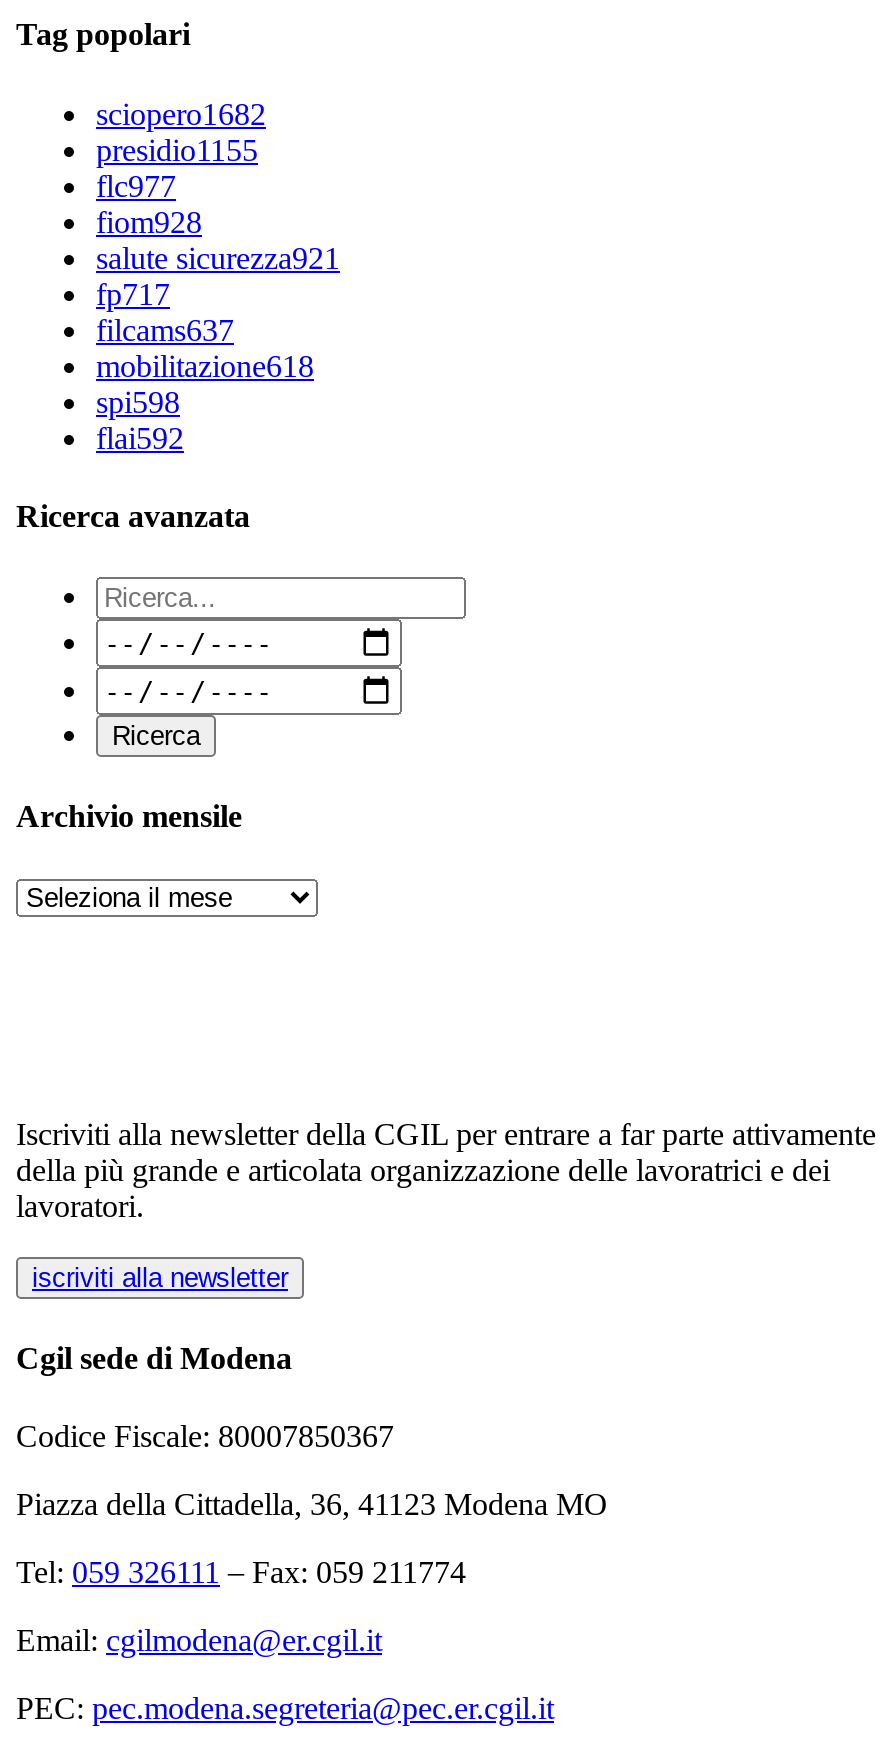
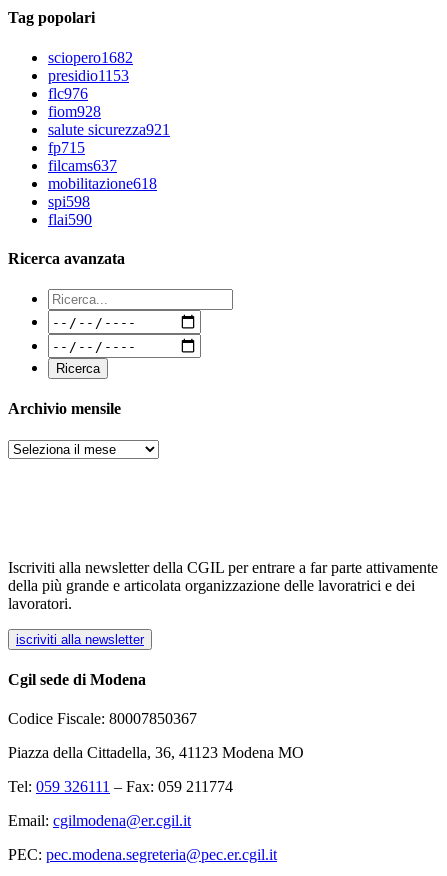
- presidio1155
+ presidio1153

- flc977
+ flc976

- fp717
+ fp715

- flai592
+ flai590
